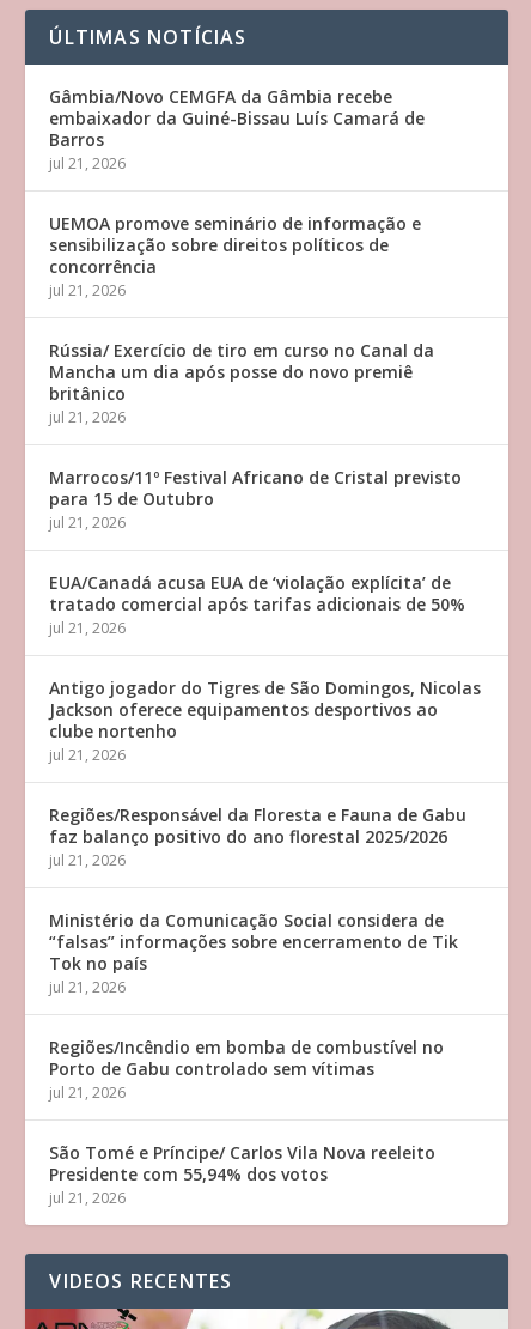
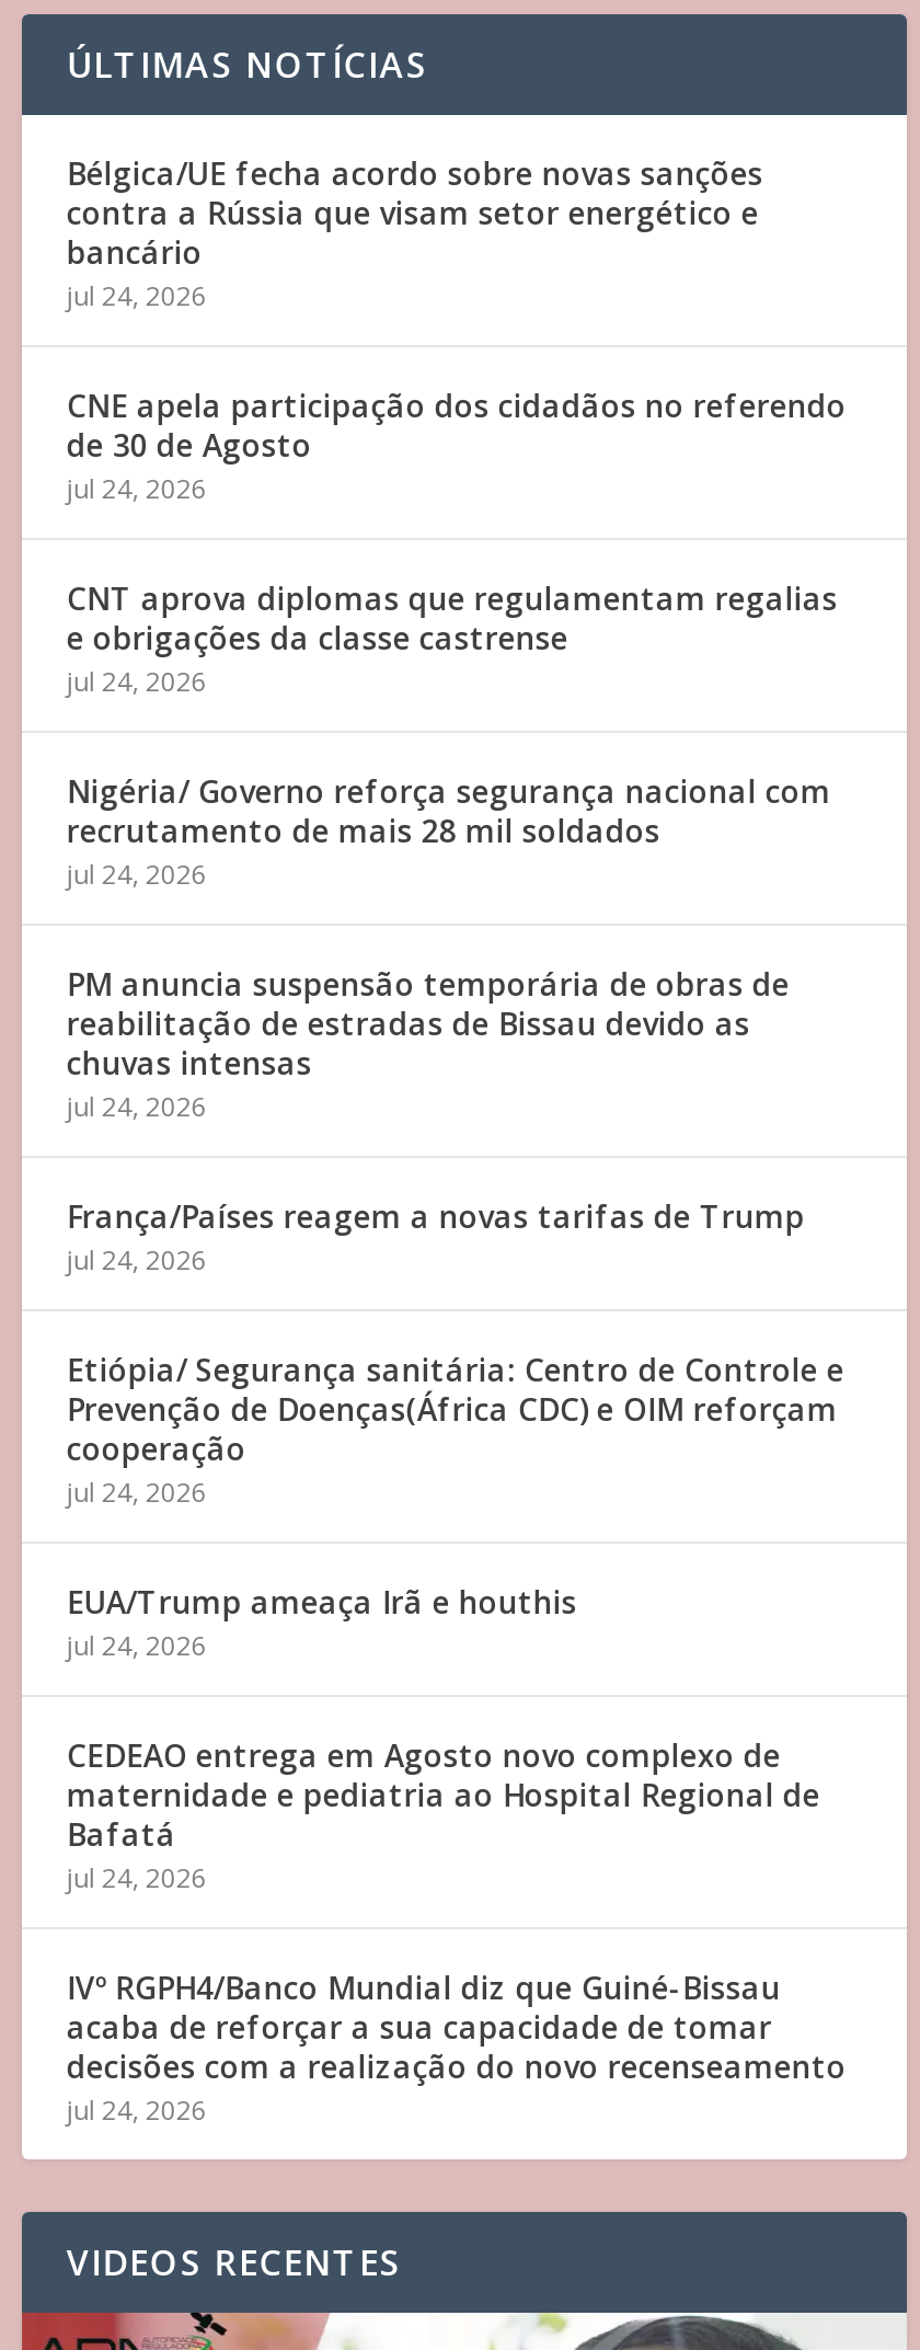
- Gâmbia/Novo CEMGFA da Gâmbia recebe
- embaixador da Guiné-Bissau Luís Camará de
- Barros
- jul 21, 2026
+ Bélgica/UE fecha acordo sobre novas sanções
+ contra a Rússia que visam setor energético e
+ bancário
+ jul 24, 2026

- UEMOA promove seminário de informação e
- sensibilização sobre direitos políticos de
- concorrência
- jul 21, 2026
+ CNE apela participação dos cidadãos no referendo
+ de 30 de Agosto
+ jul 24, 2026

- Rússia/ Exercício de tiro em curso no Canal da
- Mancha um dia após posse do novo premiê
- britânico
- jul 21, 2026
+ CNT aprova diplomas que regulamentam regalias
+ e obrigações da classe castrense
+ jul 24, 2026

- Marrocos/11º Festival Africano de Cristal previsto
- para 15 de Outubro
- jul 21, 2026
+ Nigéria/ Governo reforça segurança nacional com
+ recrutamento de mais 28 mil soldados
+ jul 24, 2026

- EUA/Canadá acusa EUA de ‘violação explícita’ de
- tratado comercial após tarifas adicionais de 50%
- jul 21, 2026
+ PM anuncia suspensão temporária de obras de
+ reabilitação de estradas de Bissau devido as
+ chuvas intensas
+ jul 24, 2026

- Antigo jogador do Tigres de São Domingos, Nicolas
- Jackson oferece equipamentos desportivos ao
- clube nortenho
- jul 21, 2026
+ França/Países reagem a novas tarifas de Trump
+ jul 24, 2026

- Regiões/Responsável da Floresta e Fauna de Gabu
- faz balanço positivo do ano florestal 2025/2026
- jul 21, 2026
+ Etiópia/ Segurança sanitária: Centro de Controle e
+ Prevenção de Doenças(África CDC) e OIM reforçam
+ cooperação
+ jul 24, 2026

- Ministério da Comunicação Social considera de
- “falsas” informações sobre encerramento de Tik
- Tok no país
- jul 21, 2026
+ EUA/Trump ameaça Irã e houthis
+ jul 24, 2026

- Regiões/Incêndio em bomba de combustível no
- Porto de Gabu controlado sem vítimas
- jul 21, 2026
+ CEDEAO entrega em Agosto novo complexo de
+ maternidade e pediatria ao Hospital Regional de
+ Bafatá
+ jul 24, 2026

- São Tomé e Príncipe/ Carlos Vila Nova reeleito
- Presidente com 55,94% dos votos
- jul 21, 2026
+ IVº RGPH4/Banco Mundial diz que Guiné-Bissau
+ acaba de reforçar a sua capacidade de tomar
+ decisões com a realização do novo recenseamento
+ jul 24, 2026
